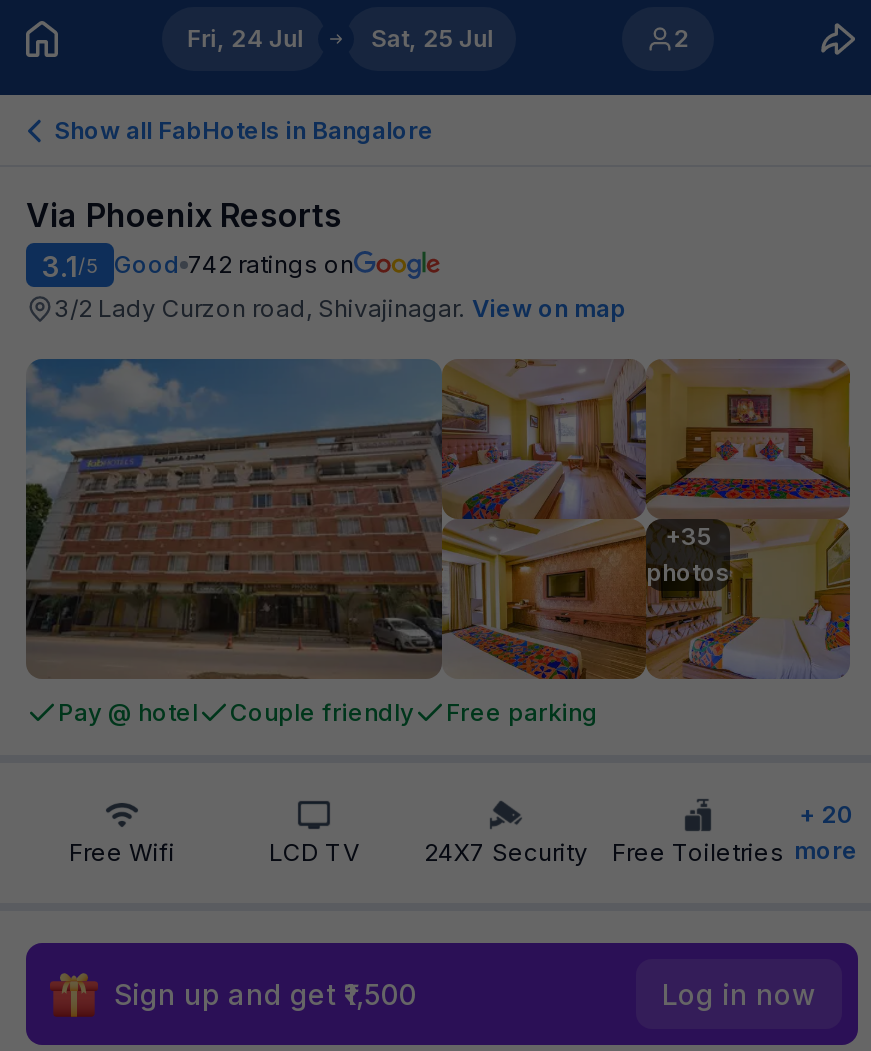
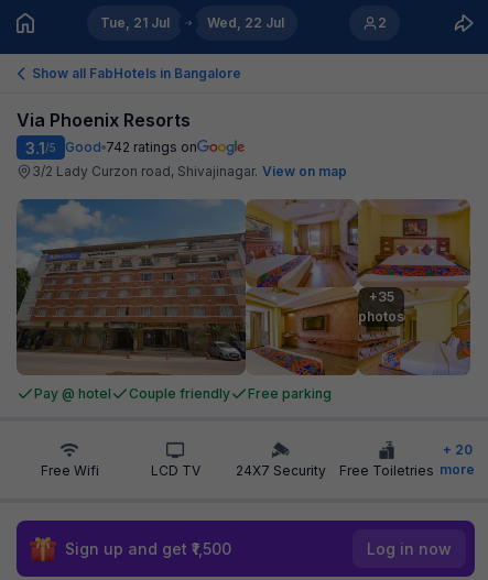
- Fri, 24 Jul
+ Tue, 21 Jul

- Sat, 25 Jul
+ Wed, 22 Jul
